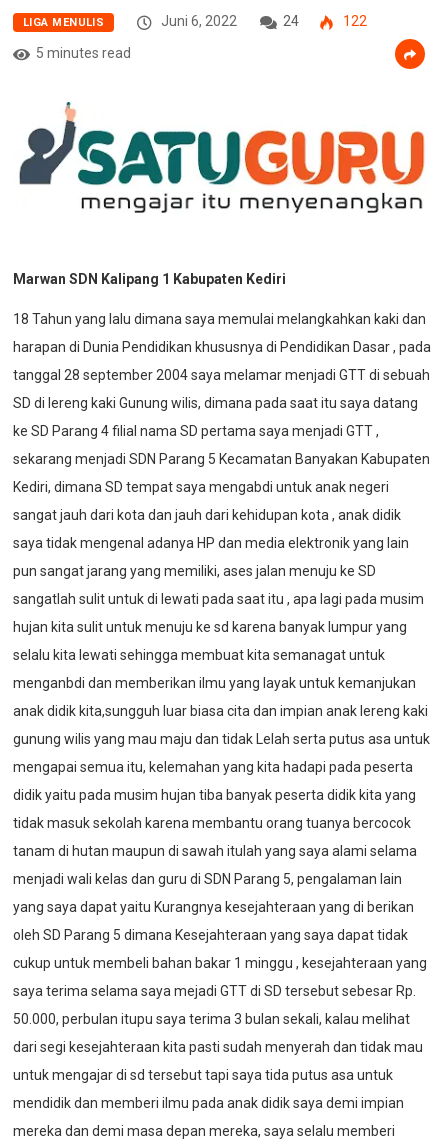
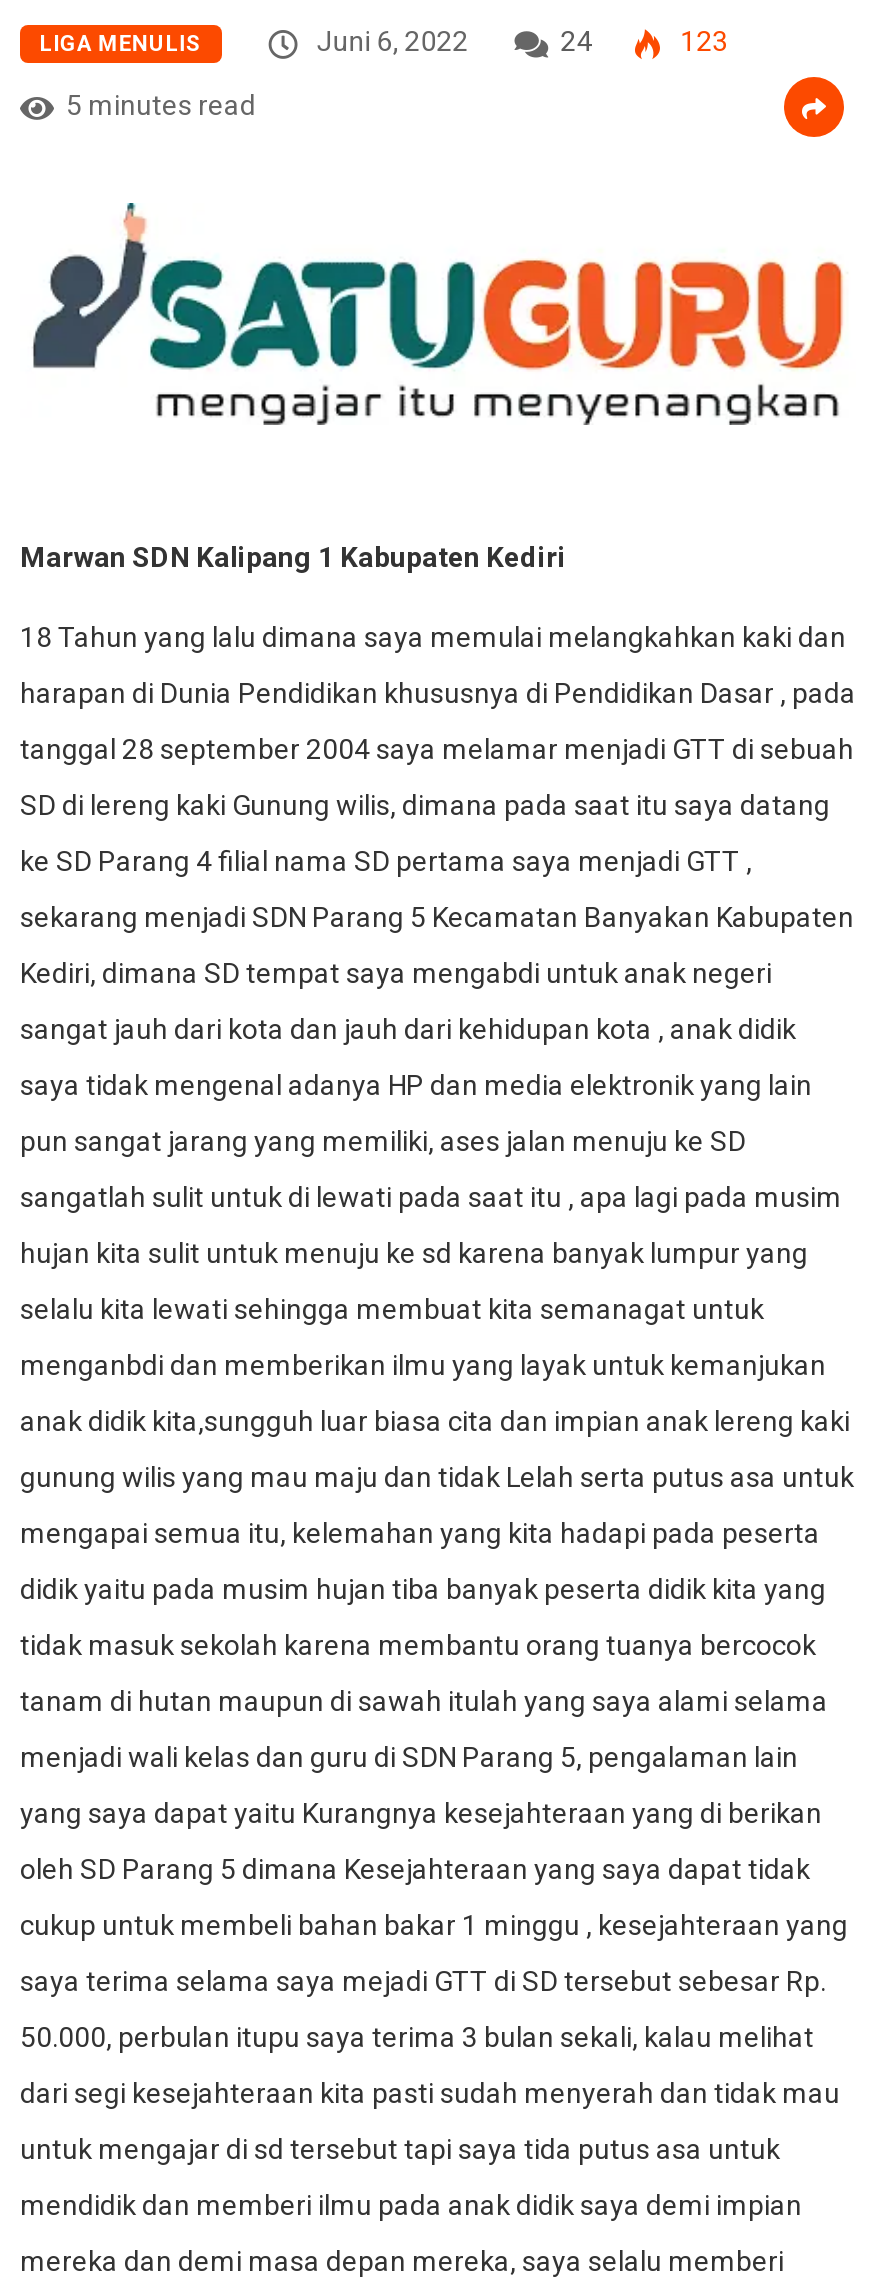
- 122
+ 123
